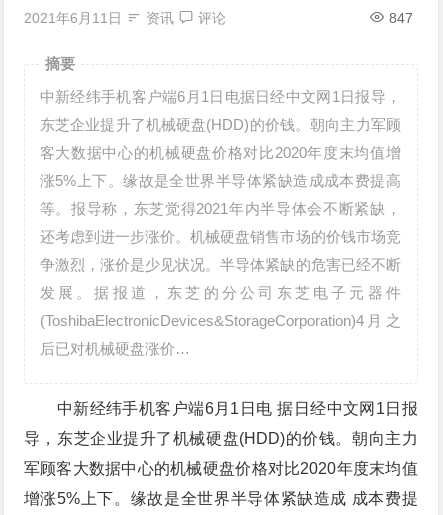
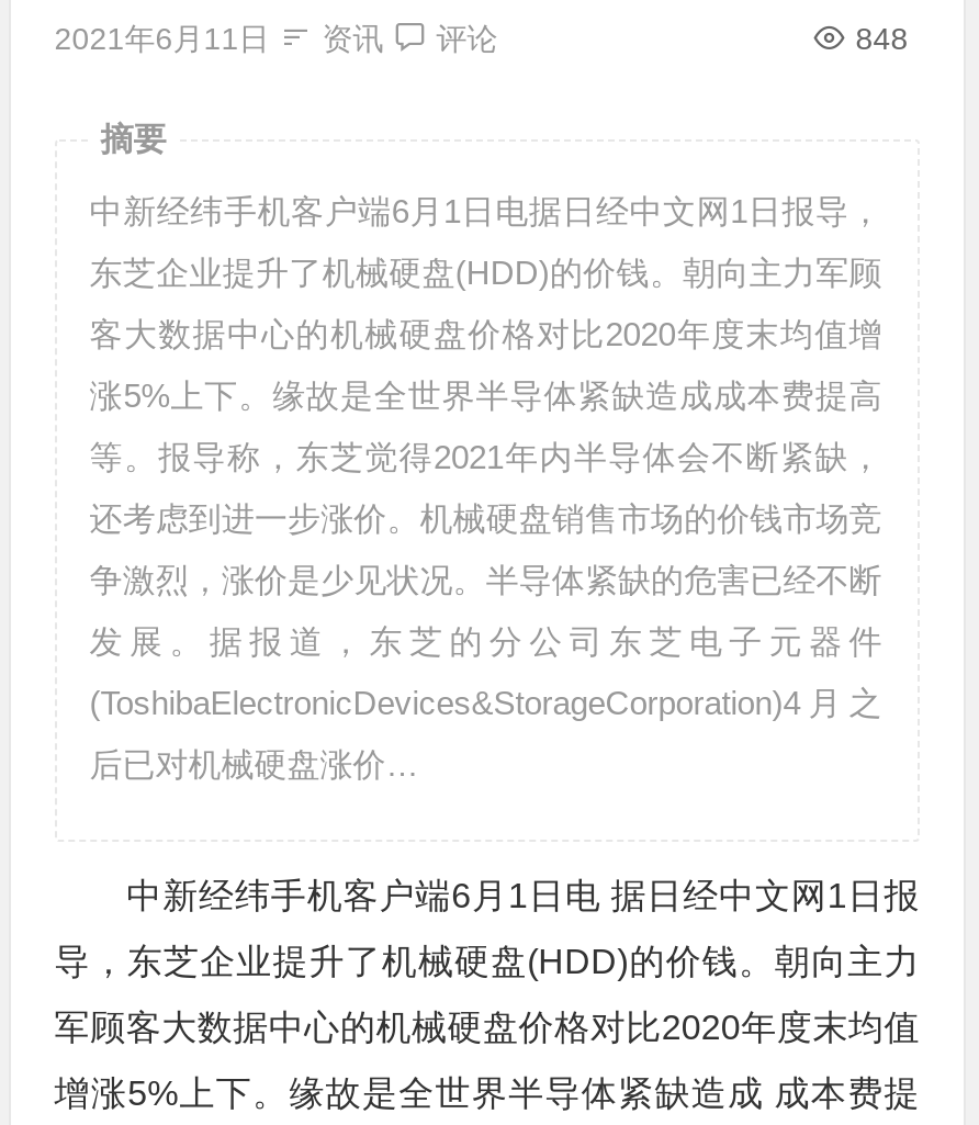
- 847
+ 848
